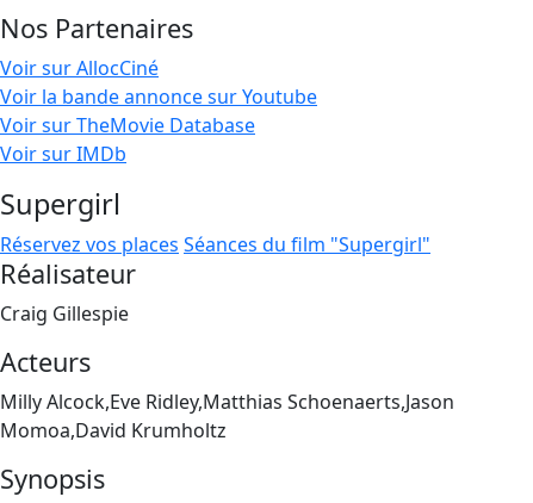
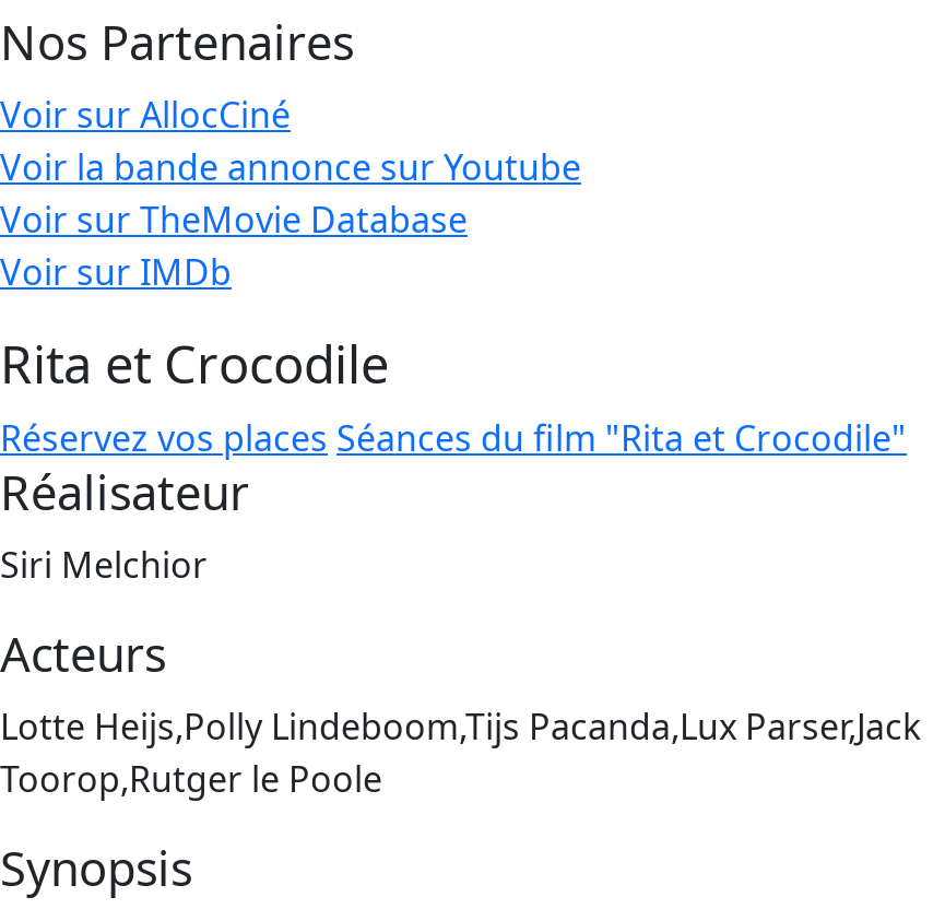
- Supergirl
- Réservez vos places Séances du film "Supergirl"
+ Rita et Crocodile
+ Réservez vos places Séances du film "Rita et Crocodile"

- Craig Gillespie
+ Siri Melchior

- Milly Alcock,Eve Ridley,Matthias Schoenaerts,Jason
- Momoa,David Krumholtz
+ Lotte Heijs,Polly Lindeboom,Tijs Pacanda,Lux Parser,Jack
+ Toorop,Rutger le Poole
